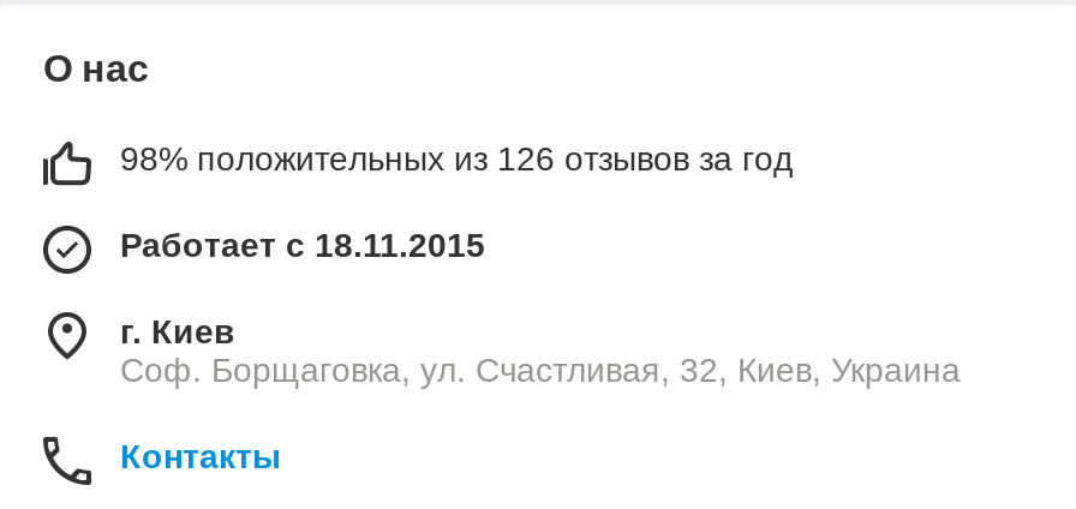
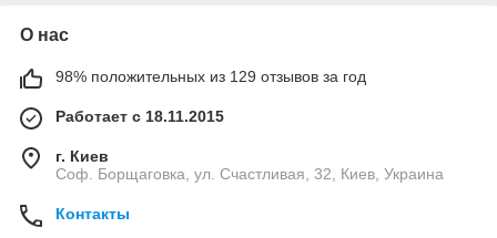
- 98% положительных из 126 отзывов за год
+ 98% положительных из 129 отзывов за год
